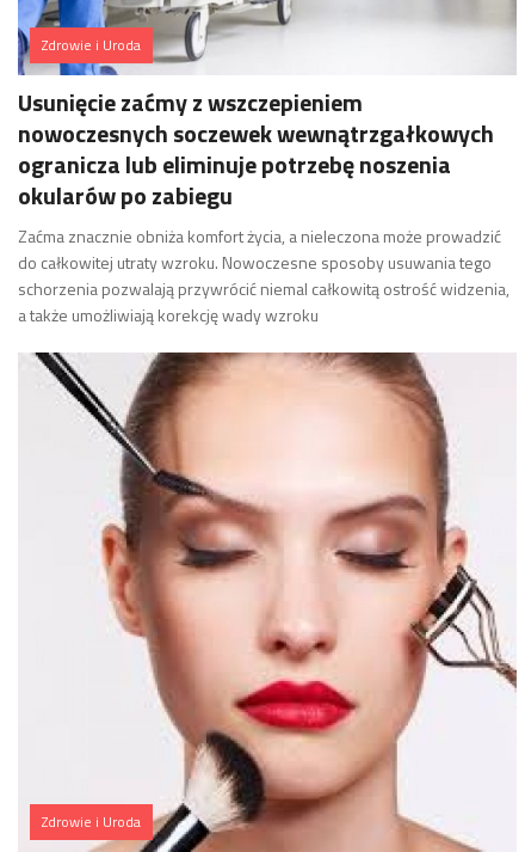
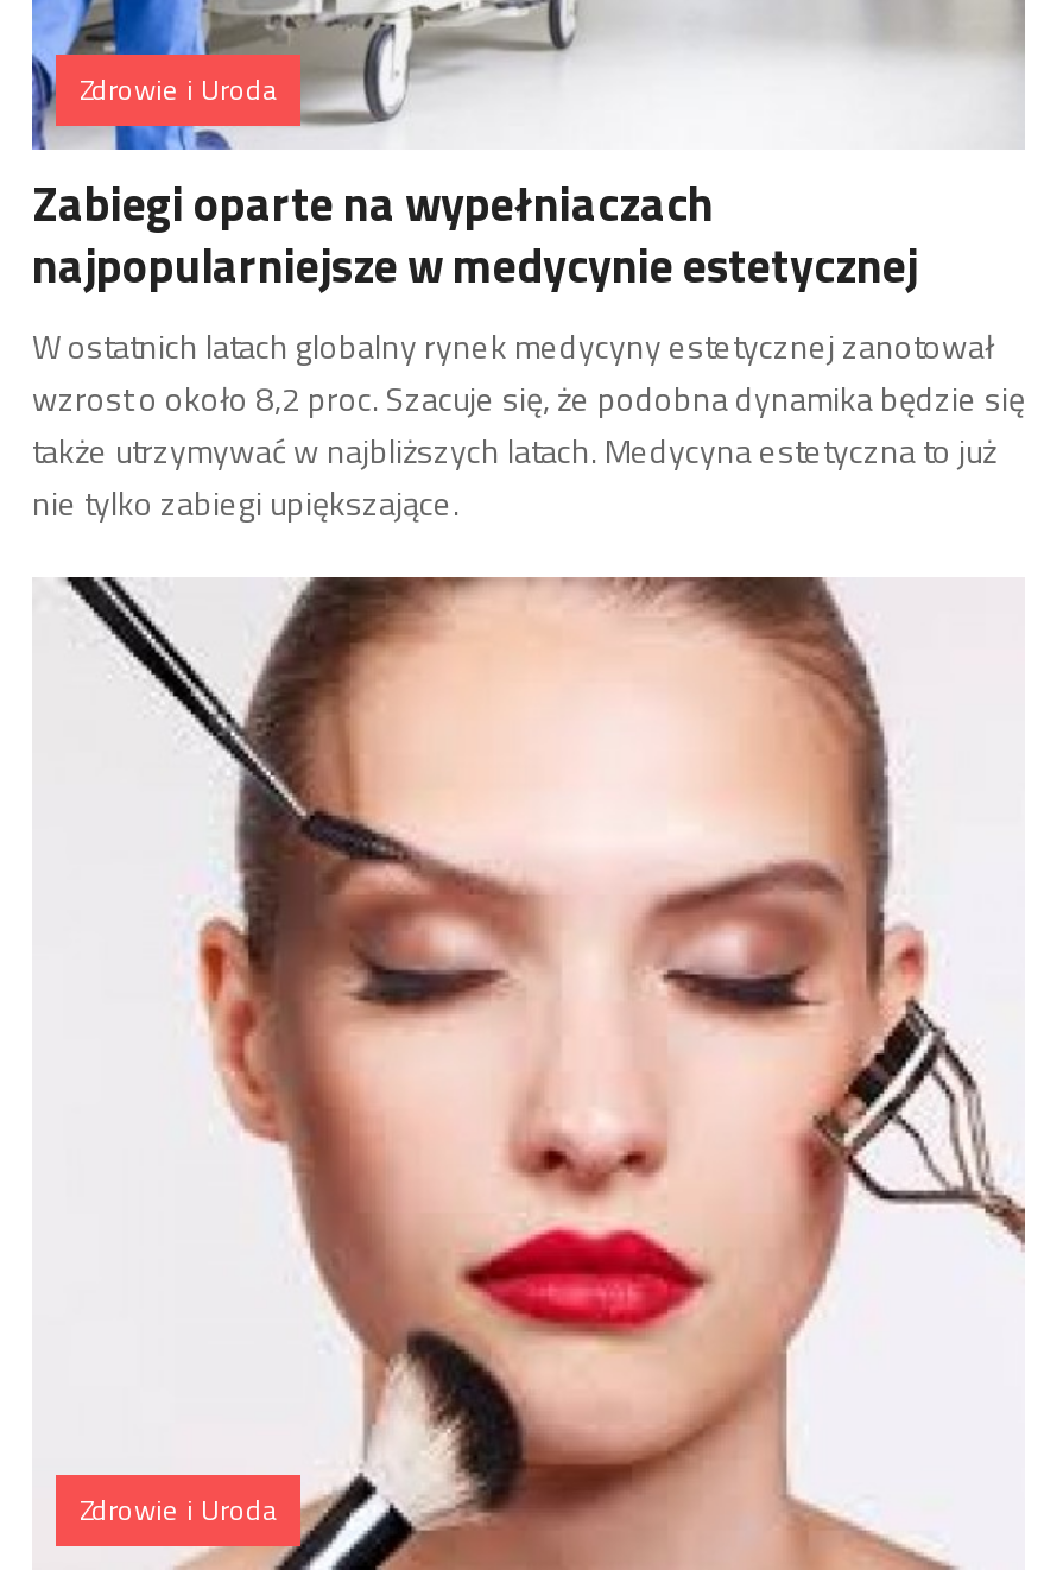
- Usunięcie zaćmy z wszczepieniem
- nowoczesnych soczewek wewnątrzgałkowych
- ogranicza lub eliminuje potrzebę noszenia
- okularów po zabiegu
- Zaćma znacznie obniża komfort życia, a nieleczona może prowadzić
- do całkowitej utraty wzroku. Nowoczesne sposoby usuwania tego
- schorzenia pozwalają przywrócić niemal całkowitą ostrość widzenia,
- a także umożliwiają korekcję wady wzroku
+ Zabiegi oparte na wypełniaczach
+ najpopularniejsze w medycynie estetycznej
+ W ostatnich latach globalny rynek medycyny estetycznej zanotował
+ wzrost o około 8,2 proc. Szacuje się, że podobna dynamika będzie się
+ także utrzymywać w najbliższych latach. Medycyna estetyczna to już
+ nie tylko zabiegi upiększające.
